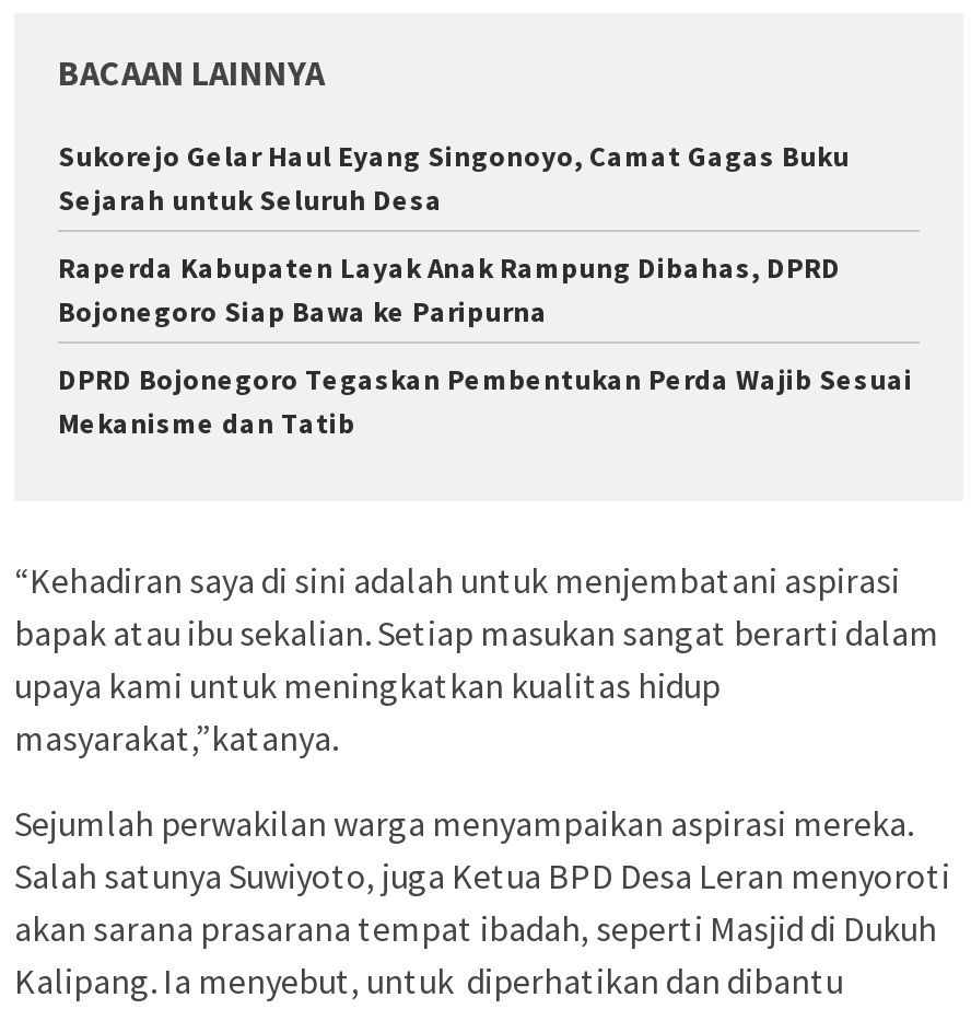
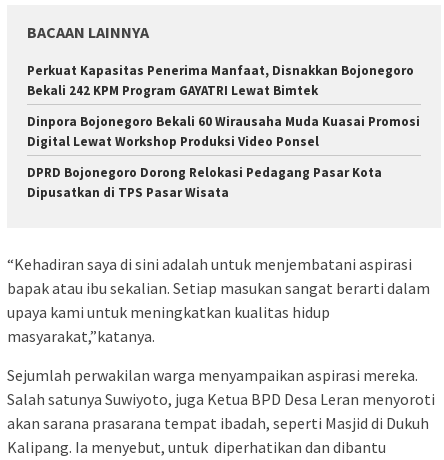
- Sukorejo Gelar Haul Eyang Singonoyo, Camat Gagas Buku
- Sejarah untuk Seluruh Desa
+ Perkuat Kapasitas Penerima Manfaat, Disnakkan Bojonegoro
+ Bekali 242 KPM Program GAYATRI Lewat Bimtek

- Raperda Kabupaten Layak Anak Rampung Dibahas, DPRD
- Bojonegoro Siap Bawa ke Paripurna
+ Dinpora Bojonegoro Bekali 60 Wirausaha Muda Kuasai Promosi
+ Digital Lewat Workshop Produksi Video Ponsel

- DPRD Bojonegoro Tegaskan Pembentukan Perda Wajib Sesuai
- Mekanisme dan Tatib
+ DPRD Bojonegoro Dorong Relokasi Pedagang Pasar Kota
+ Dipusatkan di TPS Pasar Wisata
